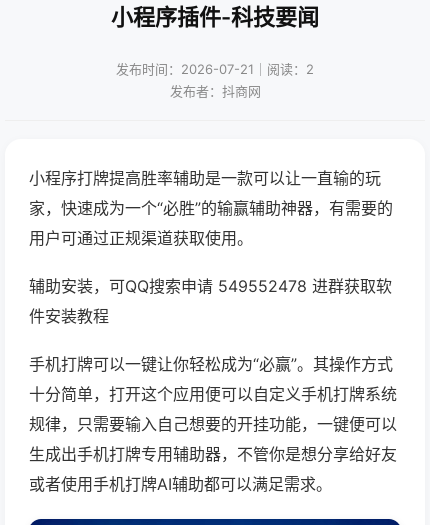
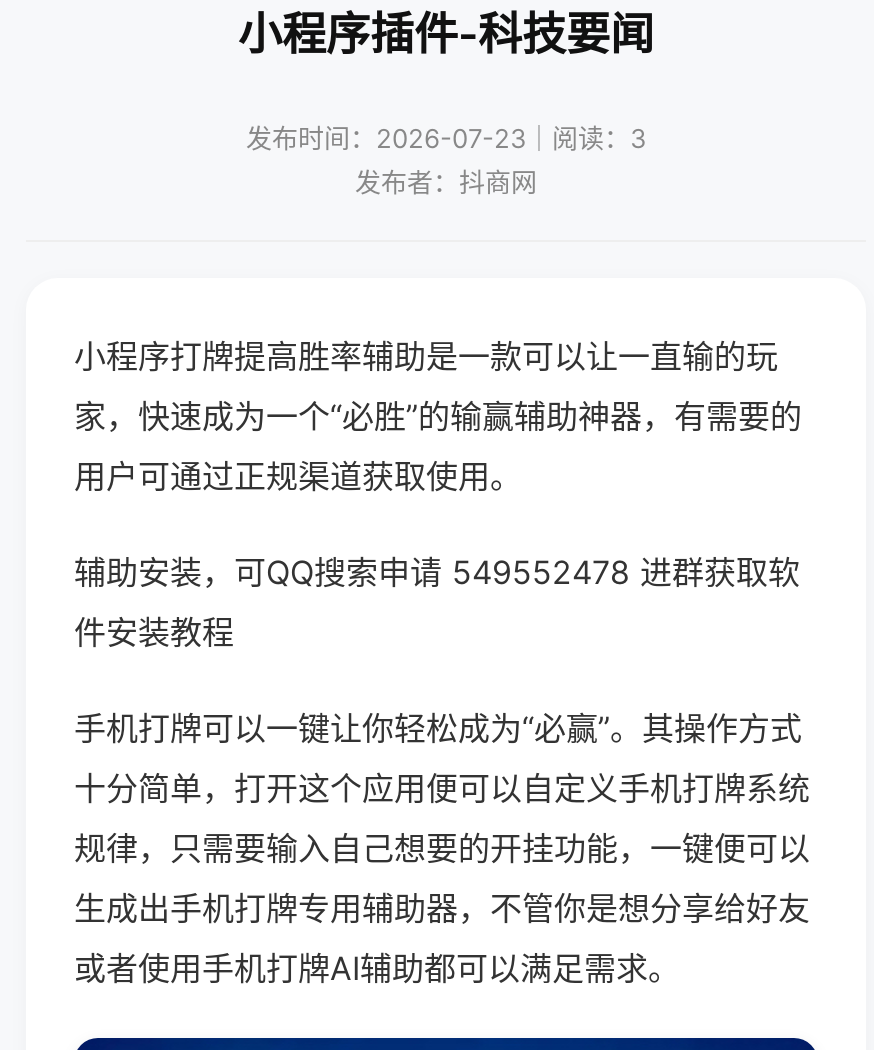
- 发布时间：2026-07-21｜阅读：2
+ 发布时间：2026-07-23｜阅读：3
